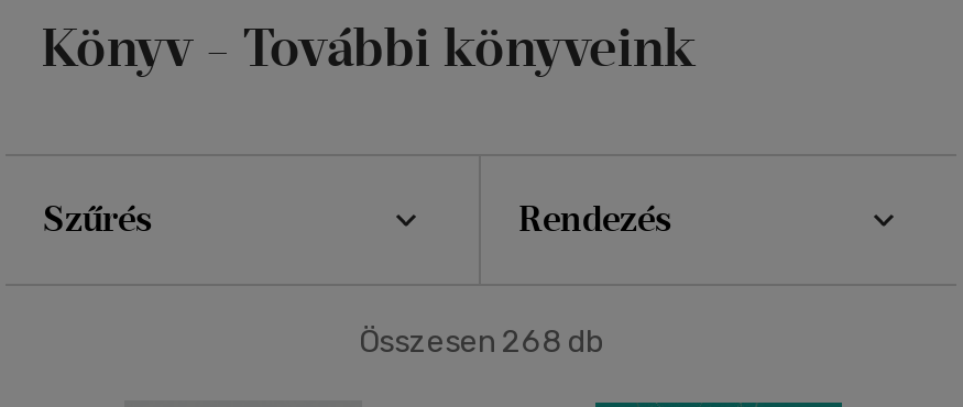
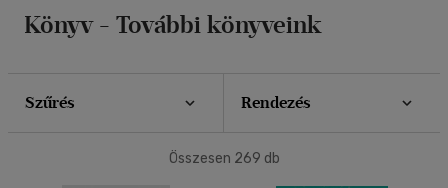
- Összesen 268 db
+ Összesen 269 db
